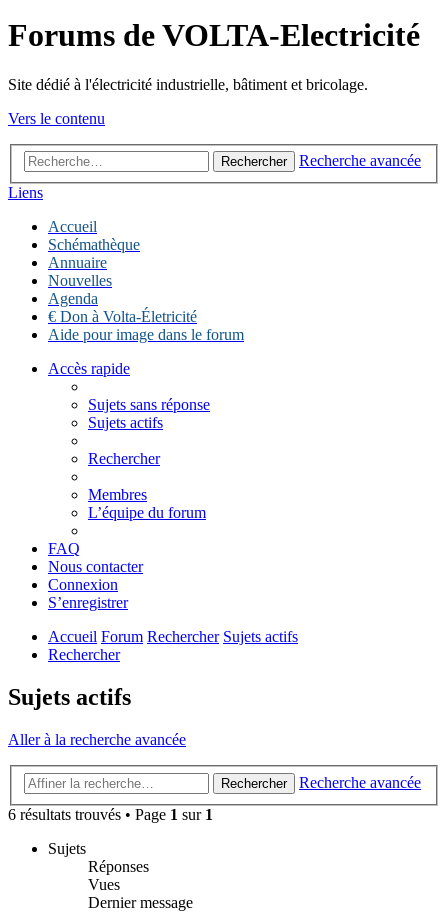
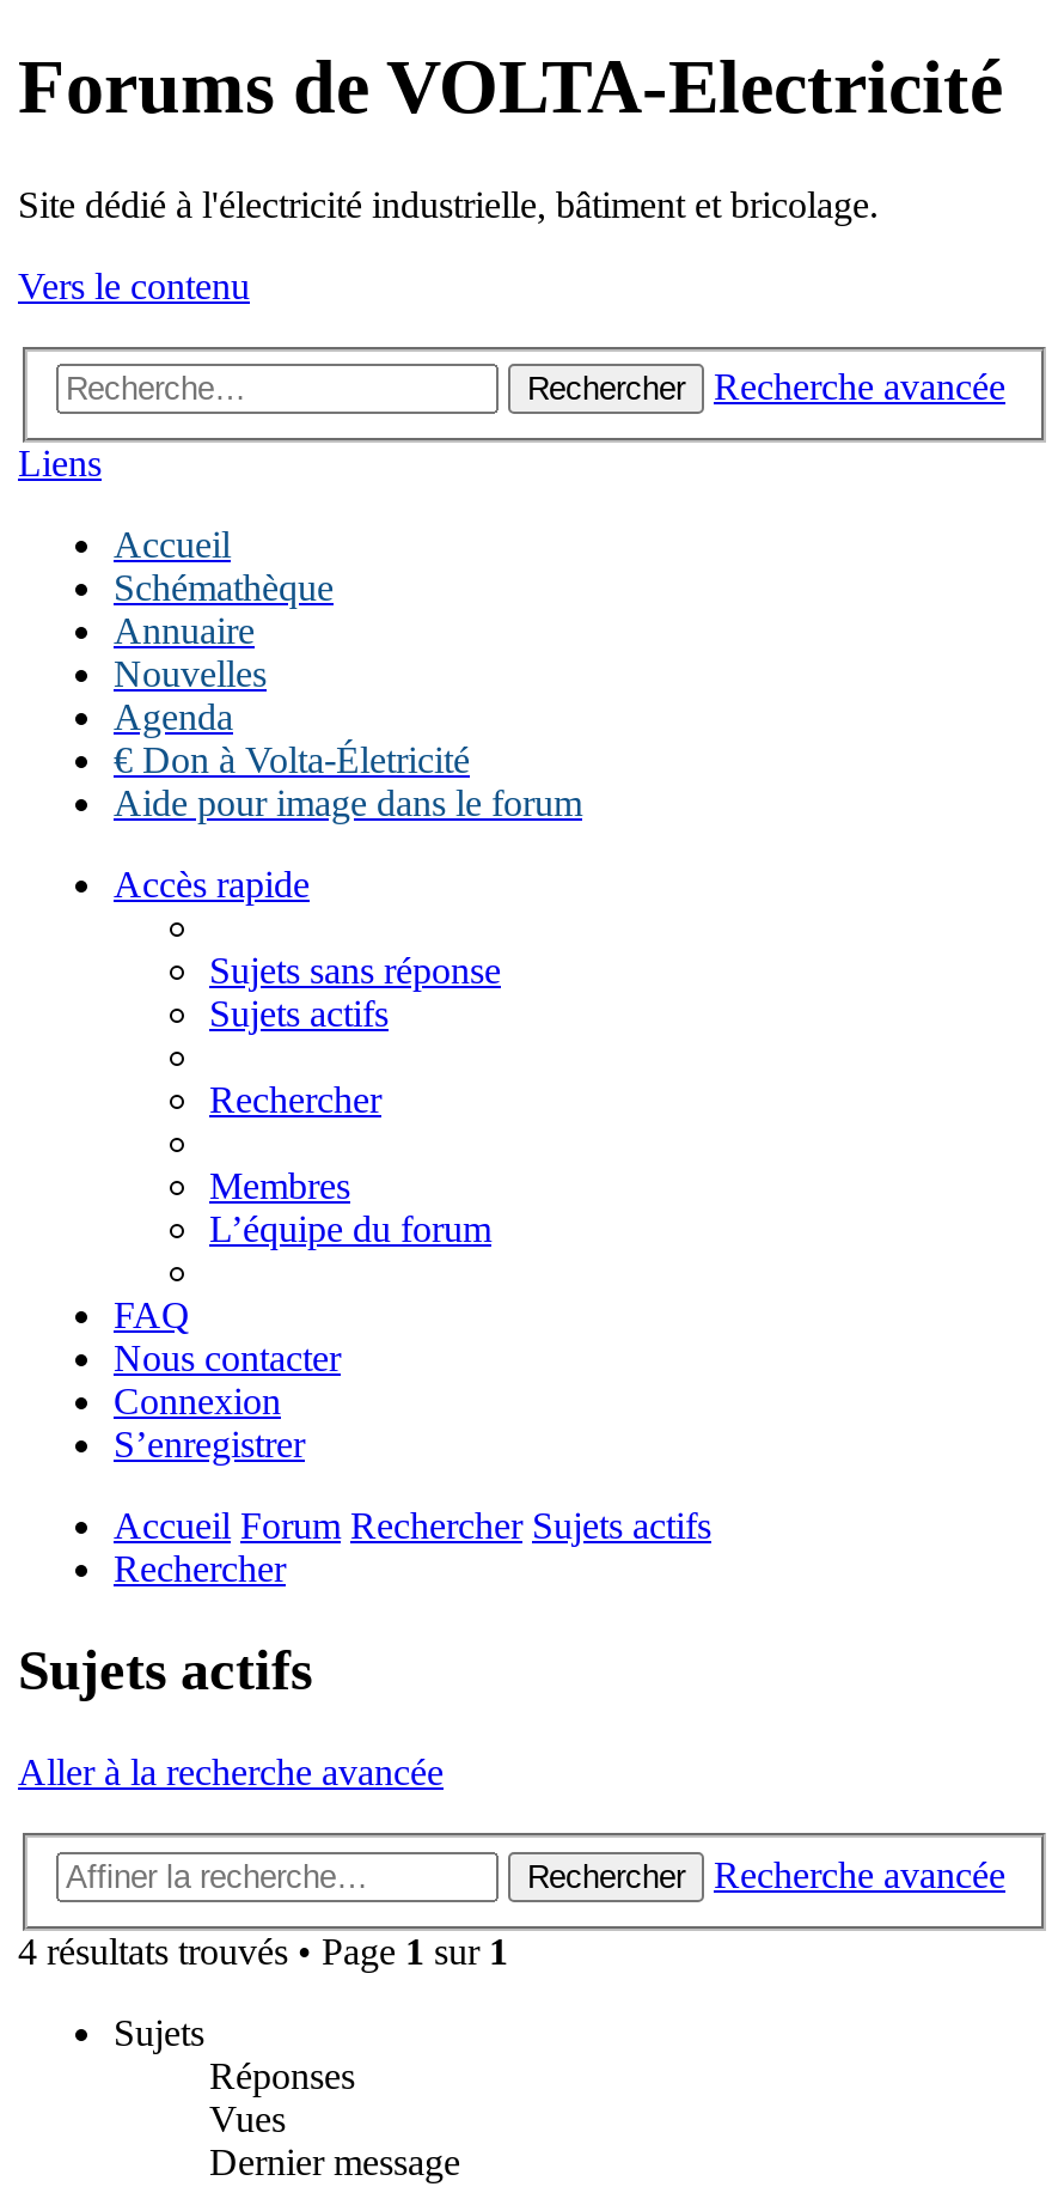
- 6 résultats trouvés • Page1sur1
+ 4 résultats trouvés • Page1sur1
